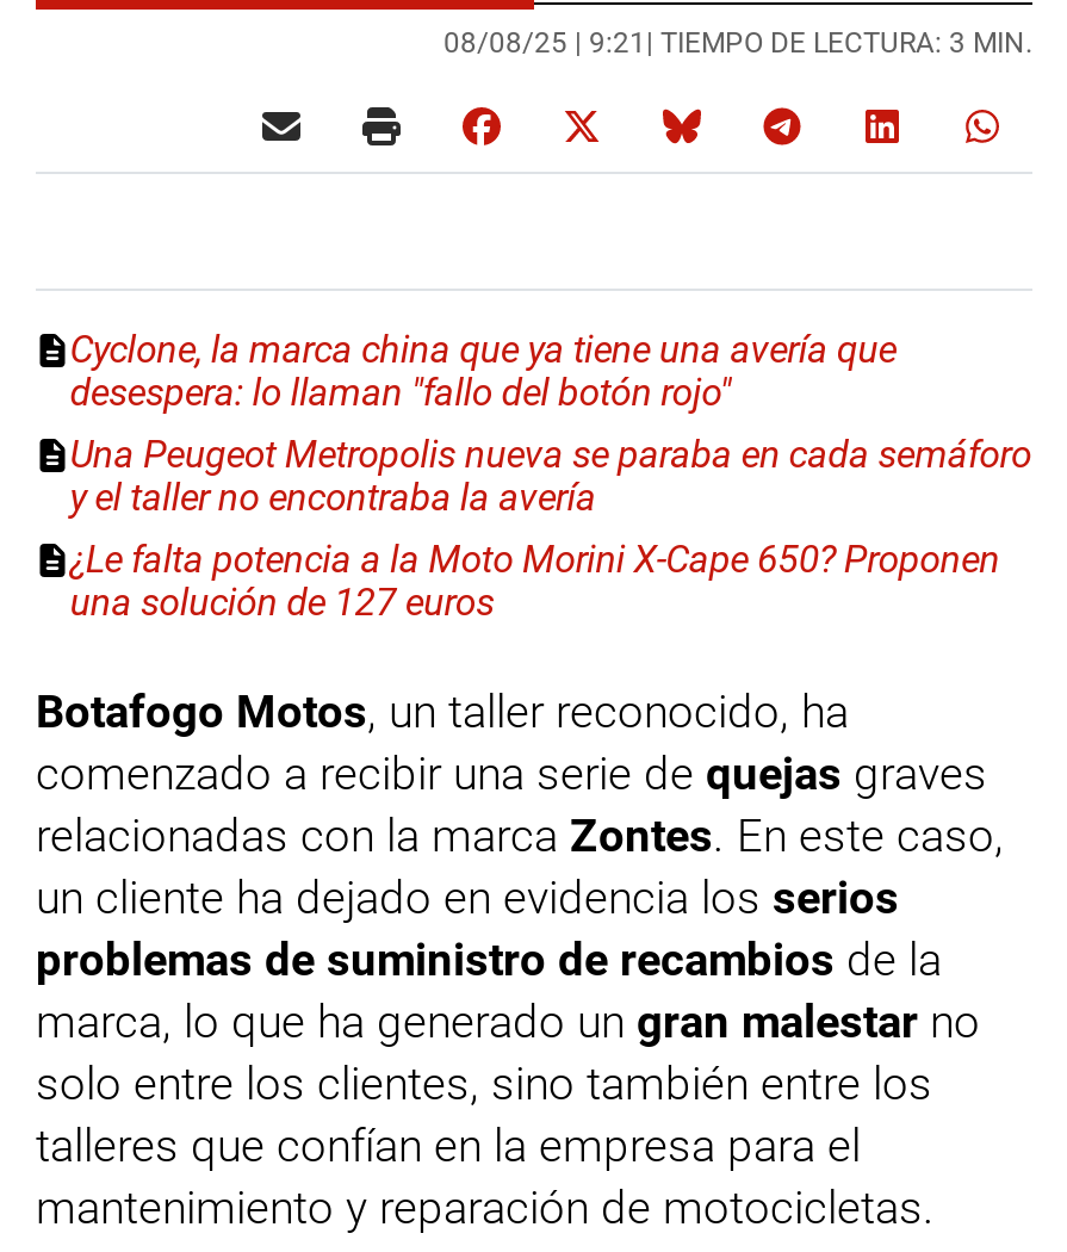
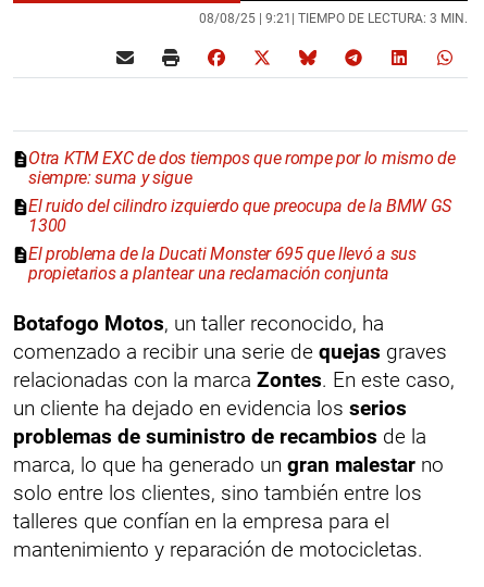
- Cyclone, la marca china que ya tiene una avería que
- desespera: lo llaman "fallo del botón rojo"
- Una Peugeot Metropolis nueva se paraba en cada semáforo
- y el taller no encontraba la avería
- ¿Le falta potencia a la Moto Morini X-Cape 650? Proponen
- una solución de 127 euros
+ Otra KTM EXC de dos tiempos que rompe por lo mismo de
+ siempre: suma y sigue
+ El ruido del cilindro izquierdo que preocupa de la BMW GS
+ 1300
+ El problema de la Ducati Monster 695 que llevó a sus
+ propietarios a plantear una reclamación conjunta
